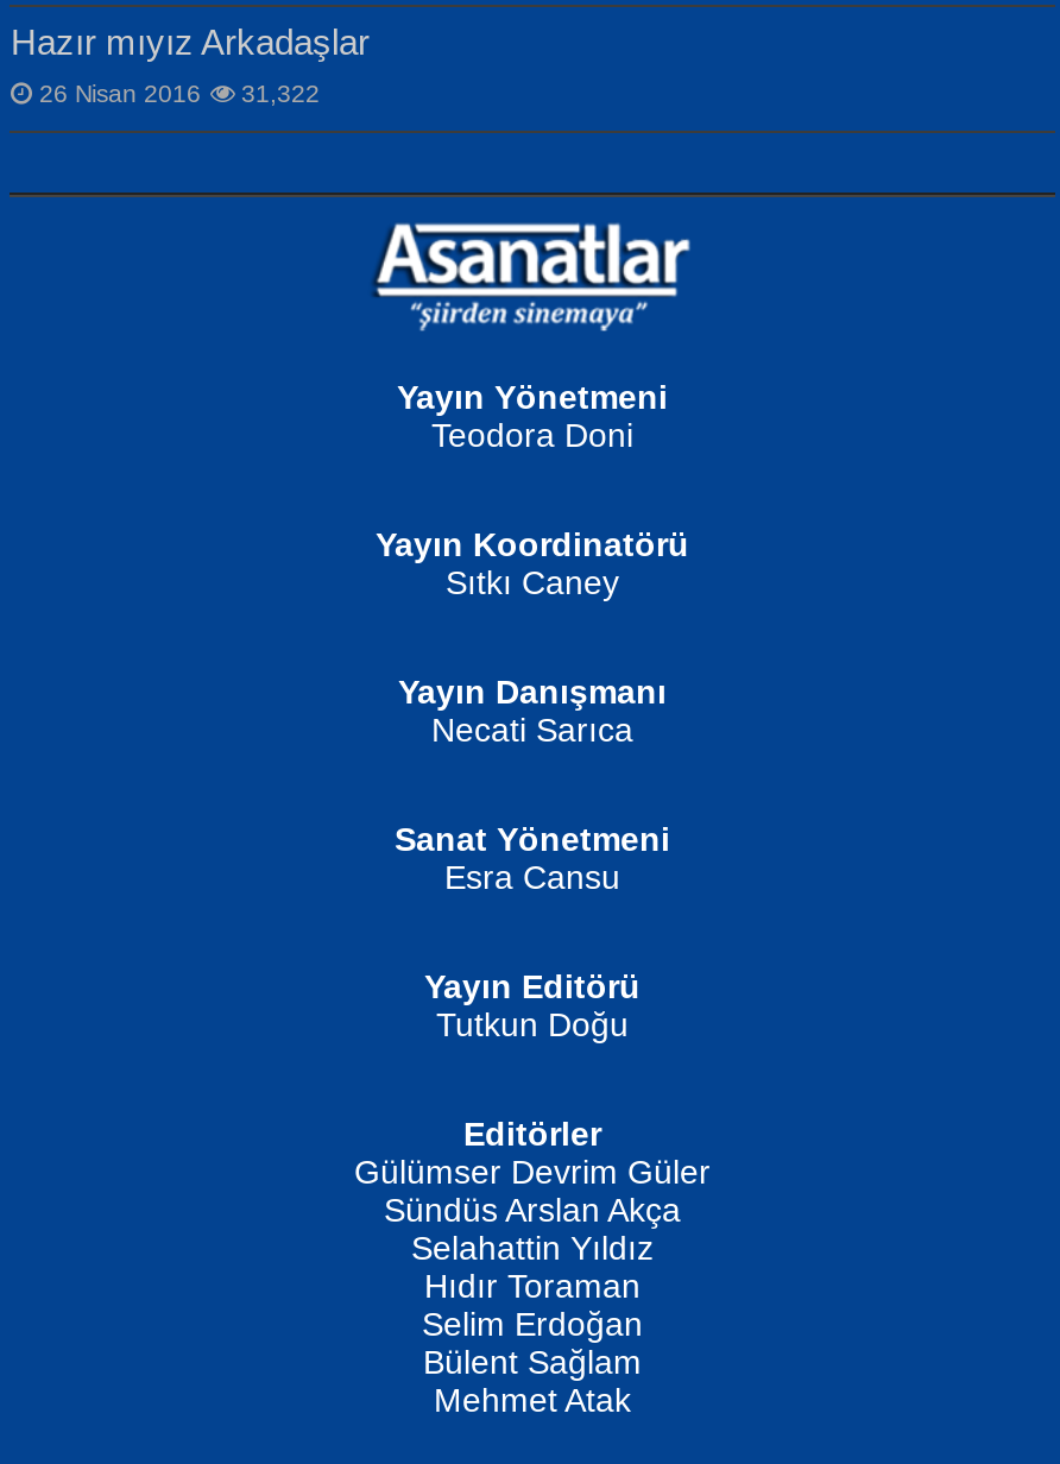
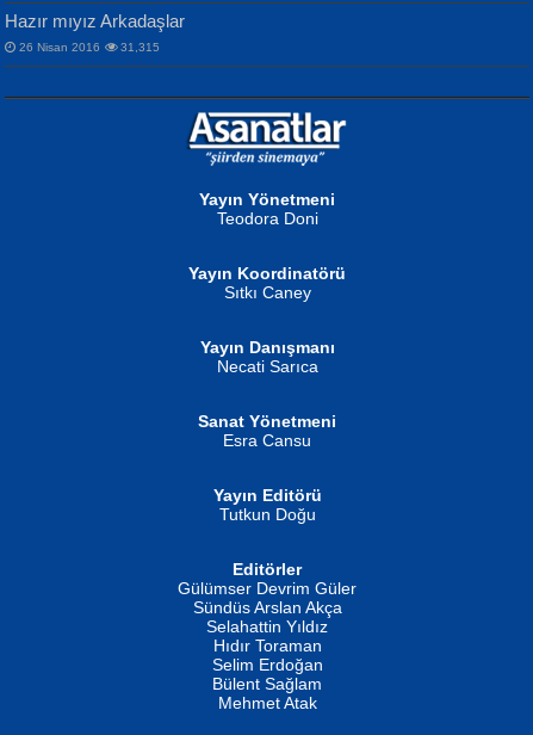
- 26 Nisan 2016 31,322
+ 26 Nisan 2016 31,315
